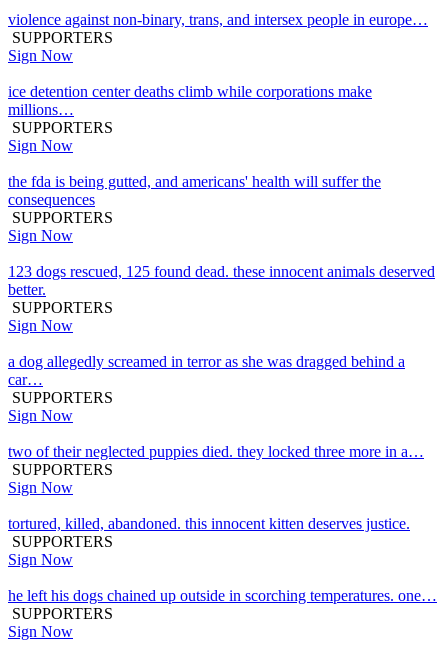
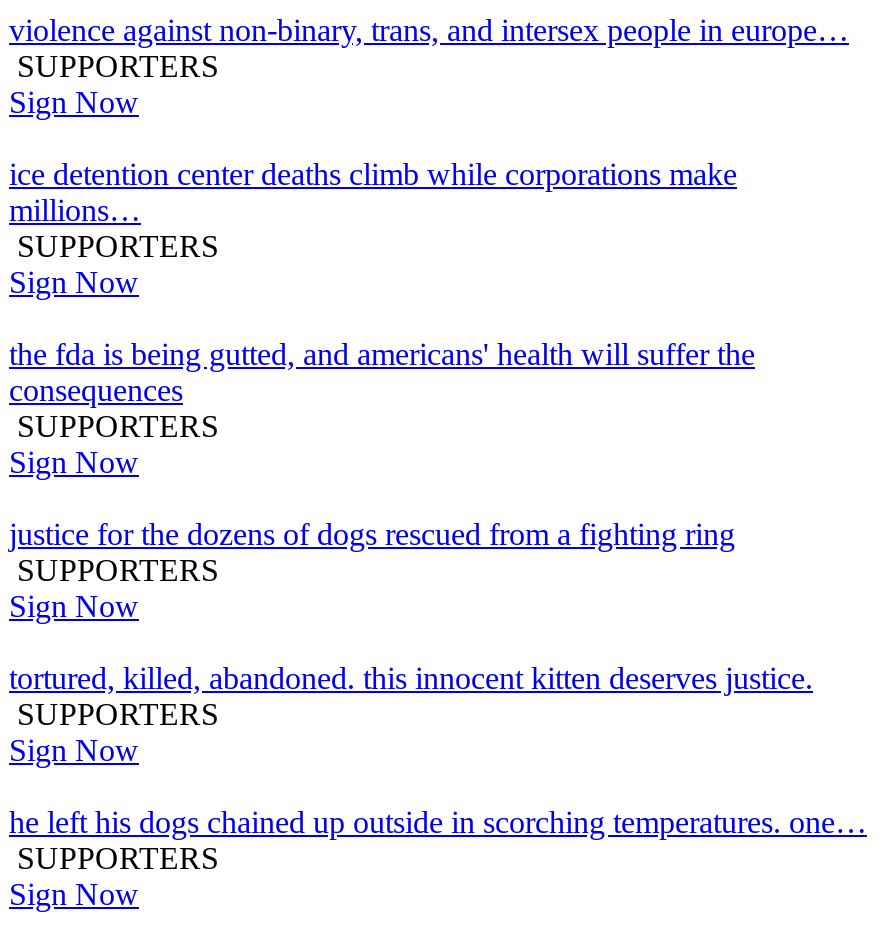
- 123 dogs rescued, 125 found dead. these innocent animals deserved
- better.
- SUPPORTERS
- Sign Now
- a dog allegedly screamed in terror as she was dragged behind a
- car…
- SUPPORTERS
- Sign Now
- two of their neglected puppies died. they locked three more in a…
+ justice for the dozens of dogs rescued from a fighting ring
